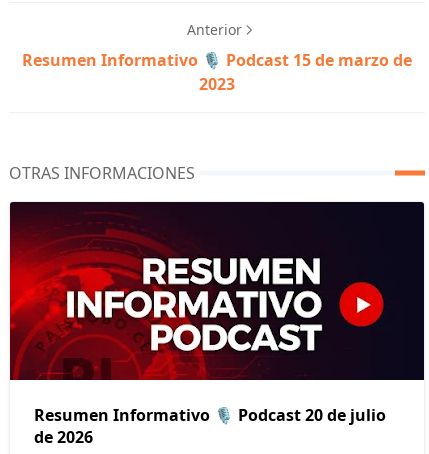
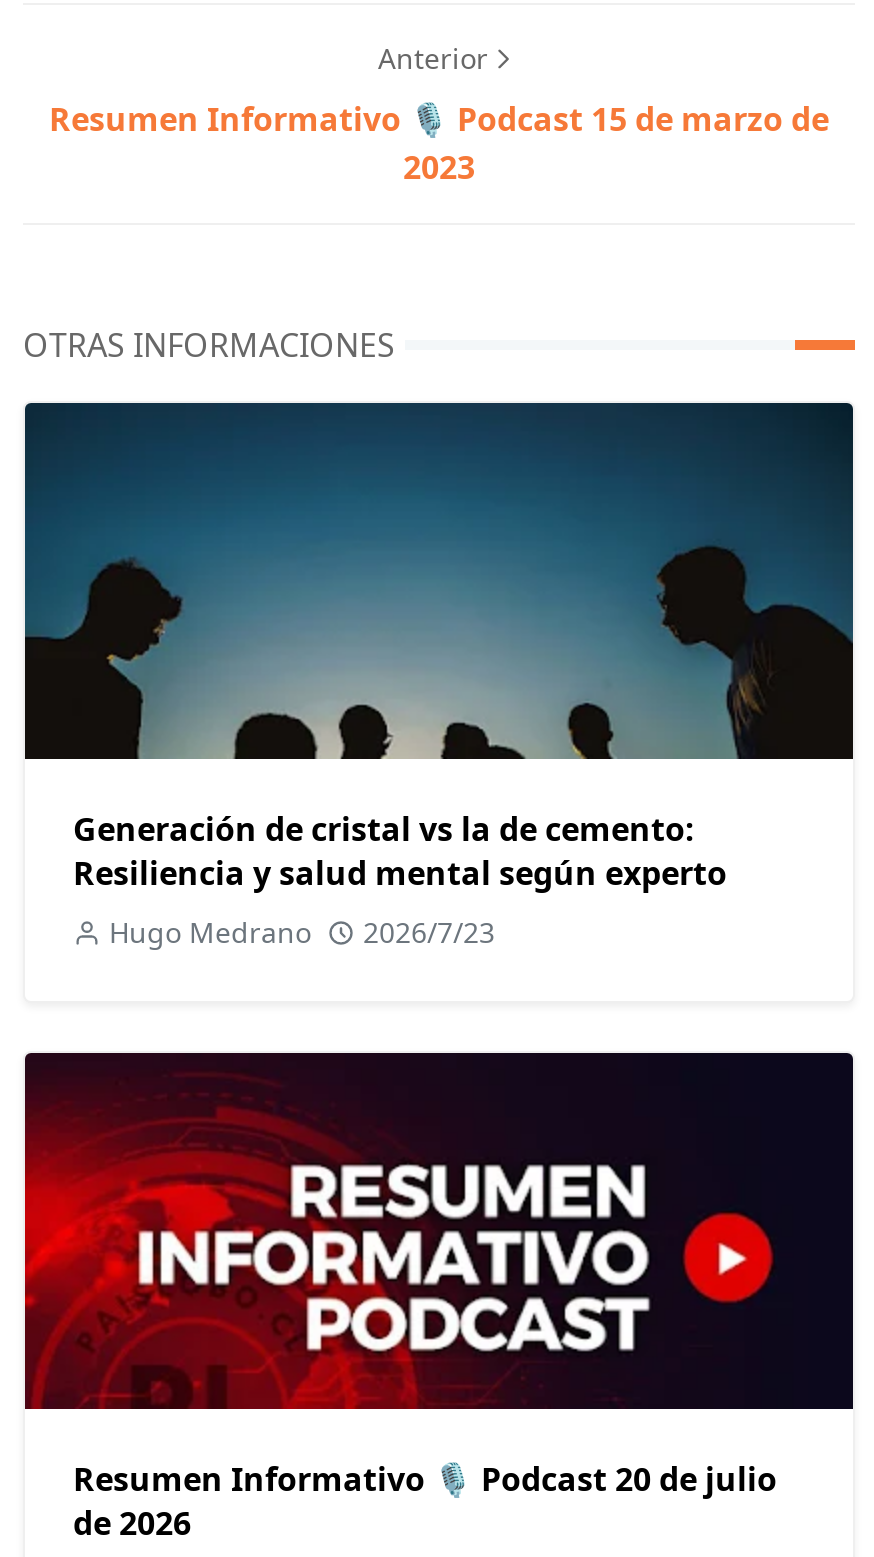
+ [image]
+ Generación de cristal vs la de cemento:
+ Resiliencia y salud mental según experto
+ Hugo Medrano
+ 2026/7/23
